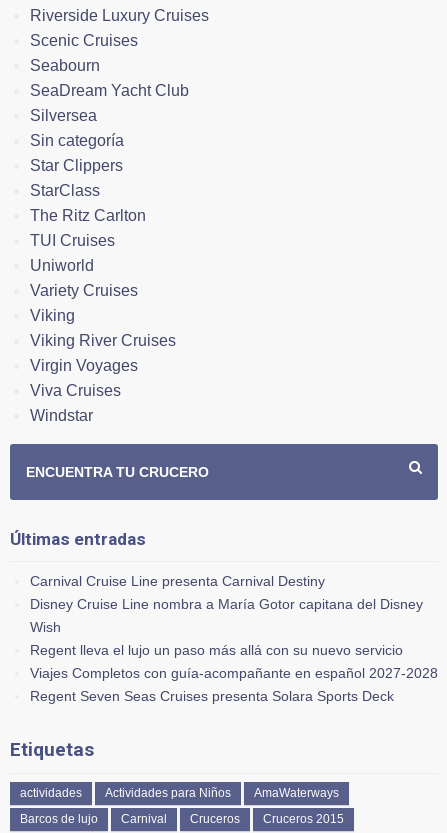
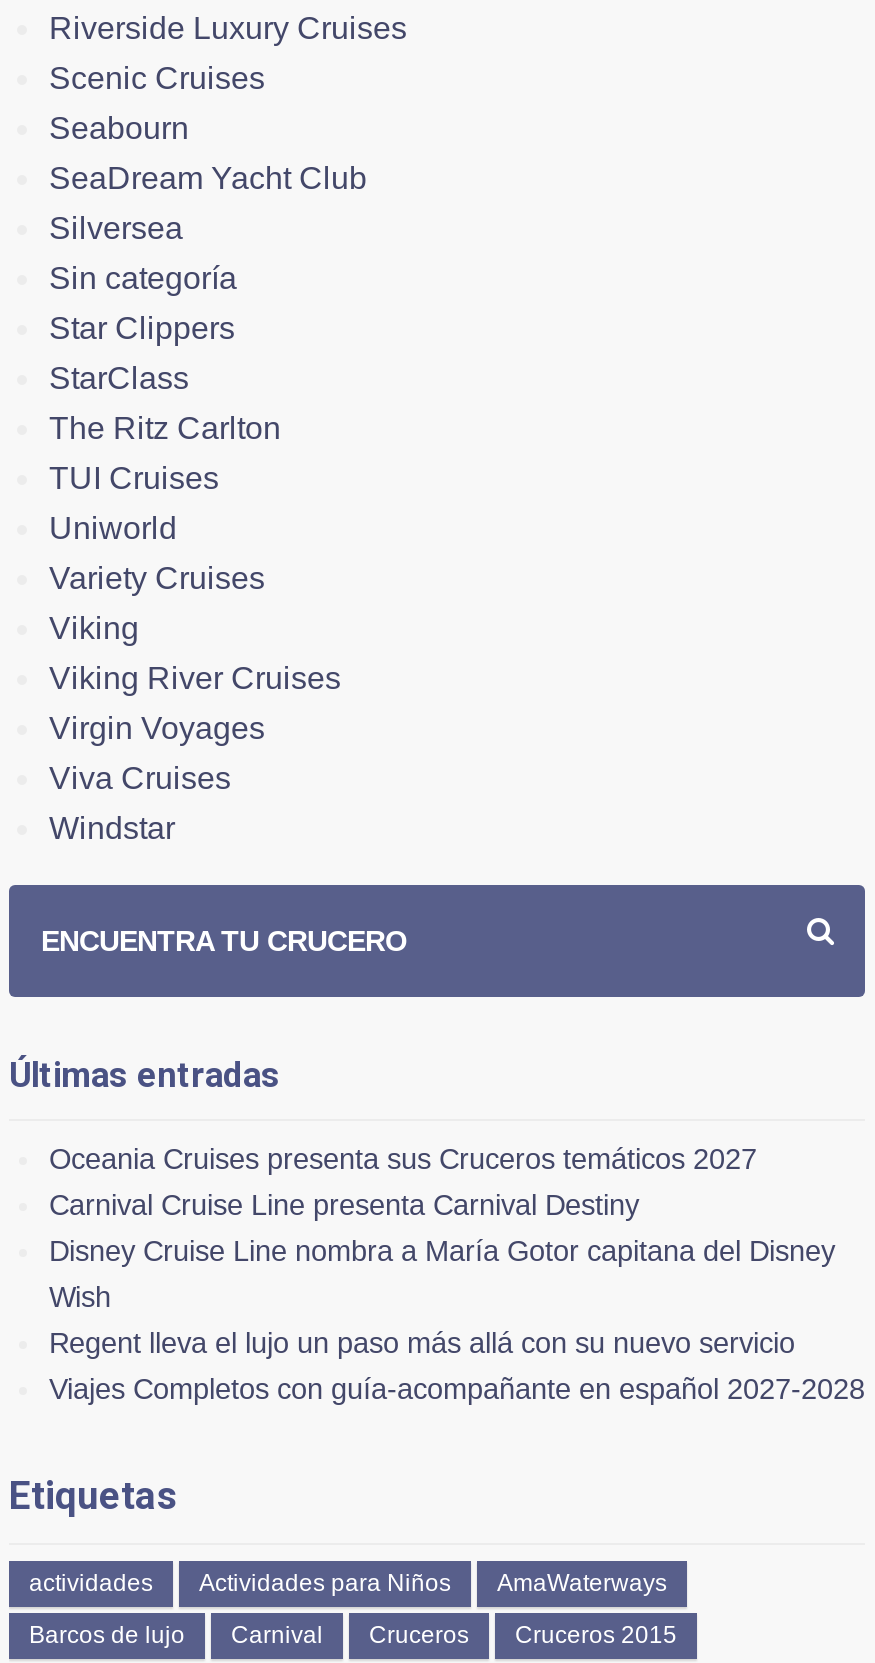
+ Oceania Cruises presenta sus Cruceros temáticos 2027

moved down: Carnival Cruise Line presenta Carnival Destiny | Disney Cruise Line nombra a María Gotor capitana del Disney | Wish | Regent lleva el lujo un paso más allá con su nuevo servicio | Viajes Completos con guía-acompañante en español 2027-2028

- Regent Seven Seas Cruises presenta Solara Sports Deck
